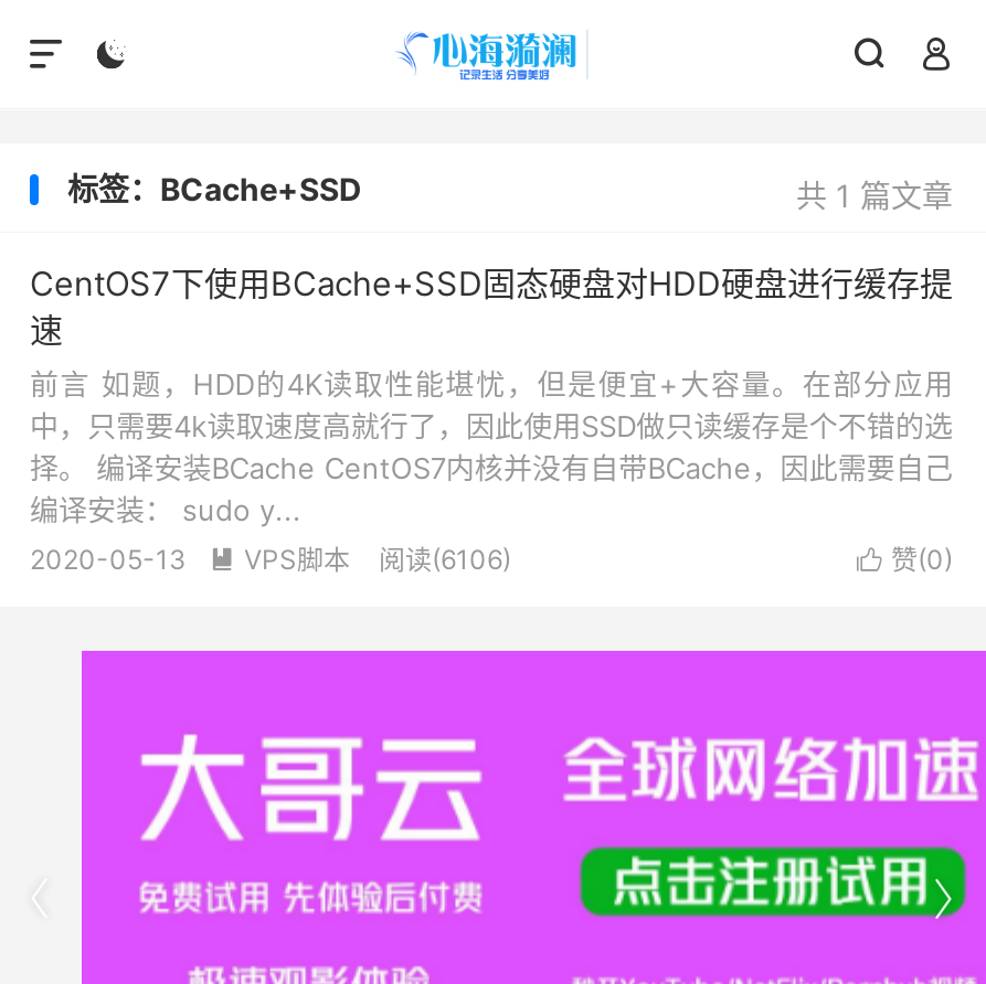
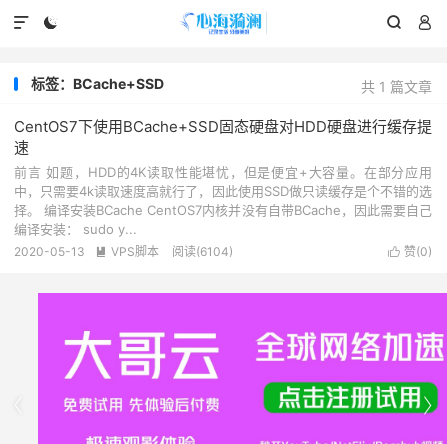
- 阅读(6106)
+ 阅读(6104)
